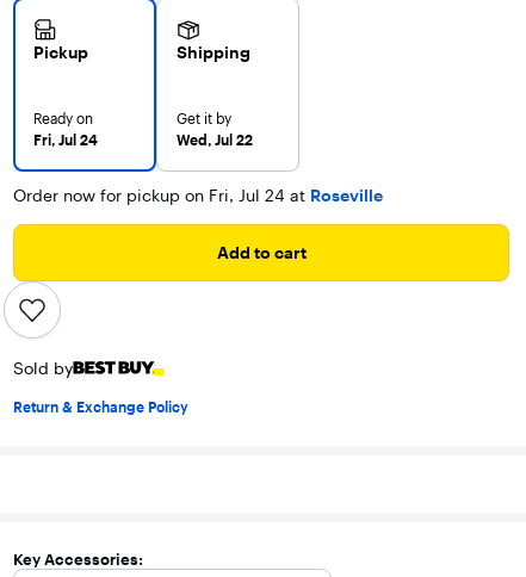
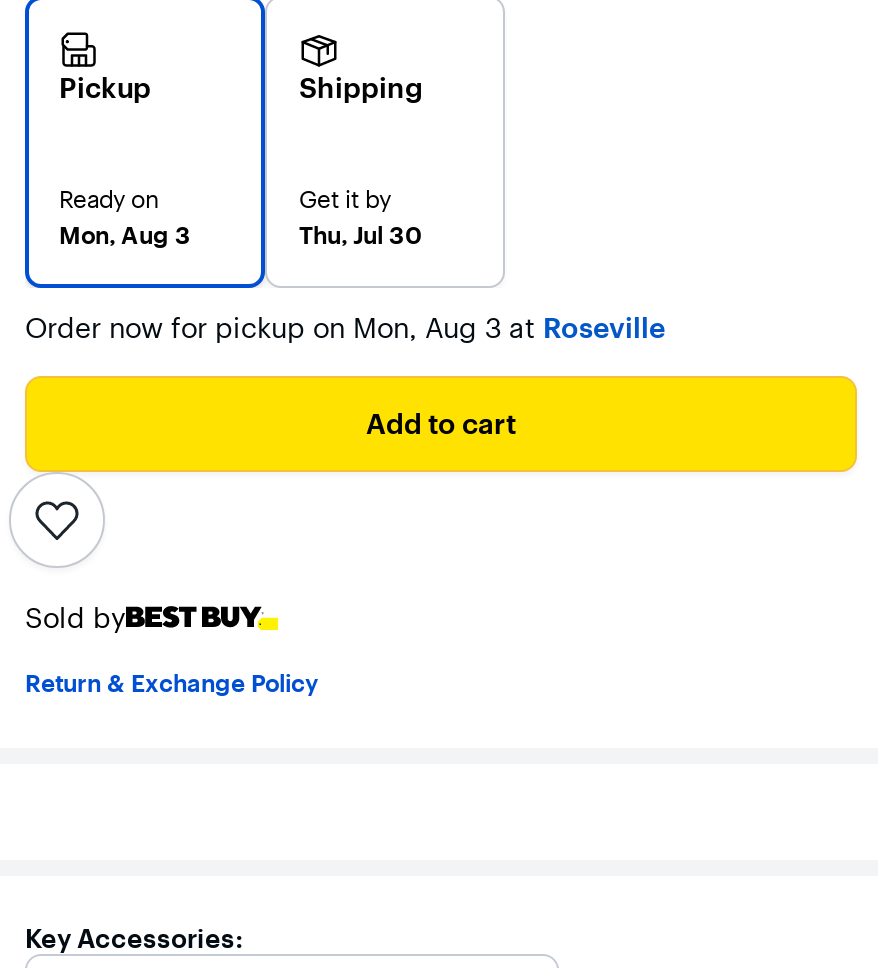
- Fri, Jul 24
+ Mon, Aug 3

- Wed, Jul 22
+ Thu, Jul 30

- Order now for pickup on Fri, Jul 24 at Roseville
+ Order now for pickup on Mon, Aug 3 at Roseville
